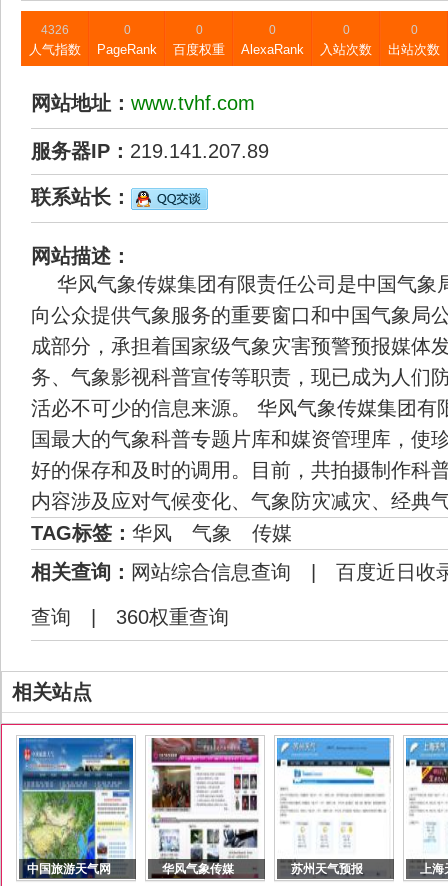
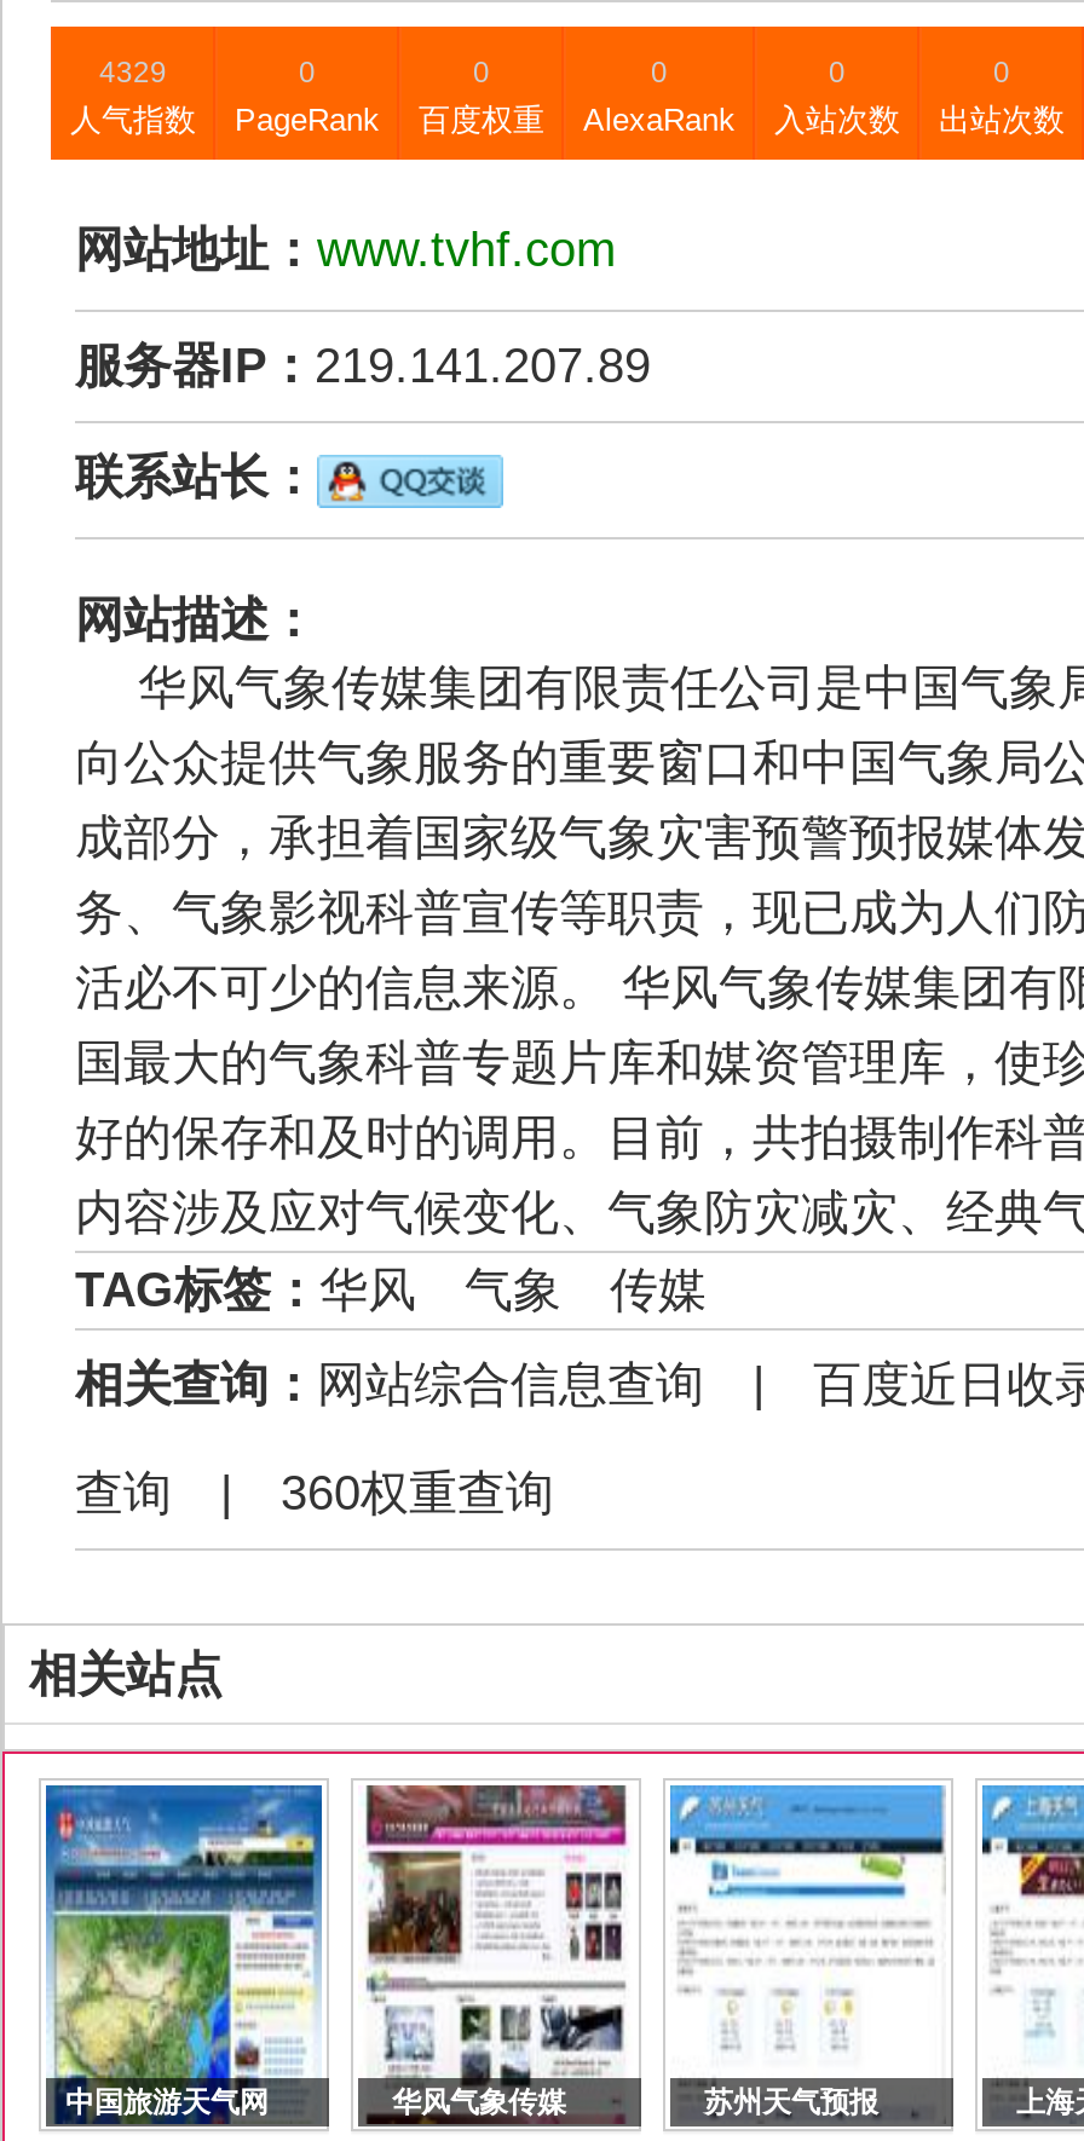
- 4326
+ 4329
